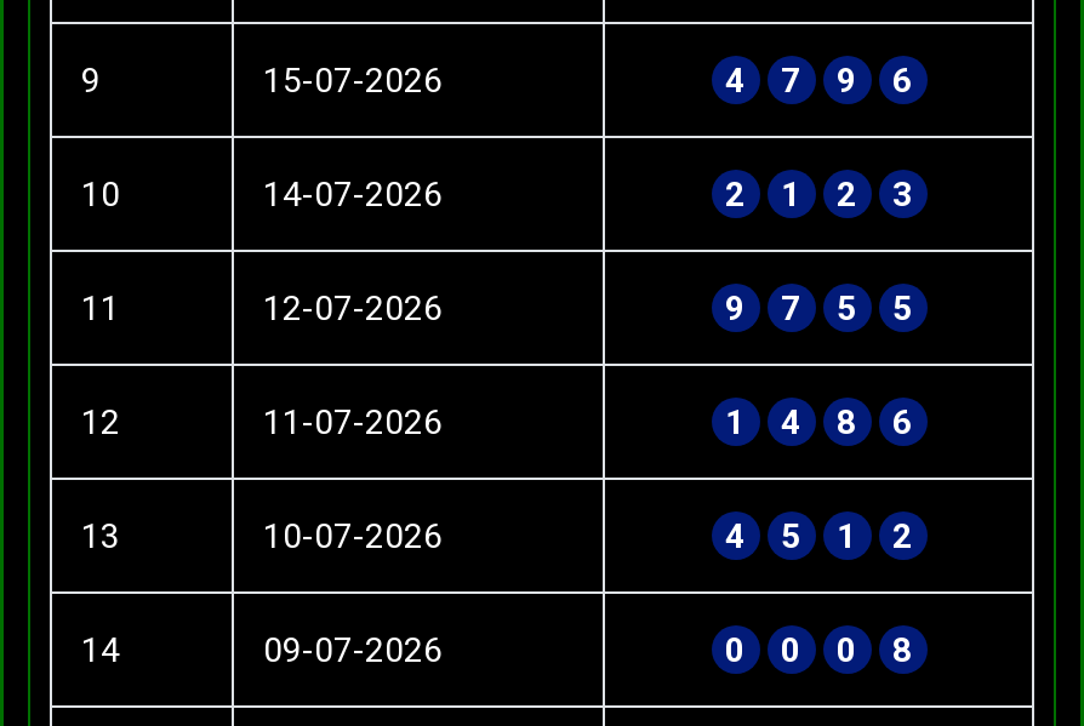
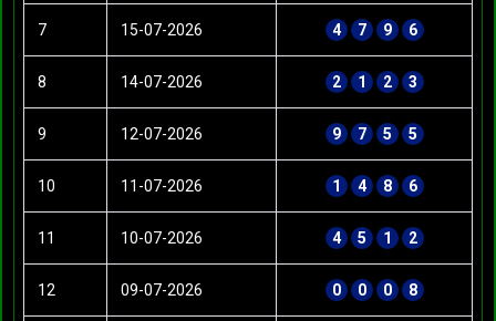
- 9
+ 7

- 10
+ 8

- 11
+ 9

- 12
+ 10

- 13
+ 11

- 14
+ 12
